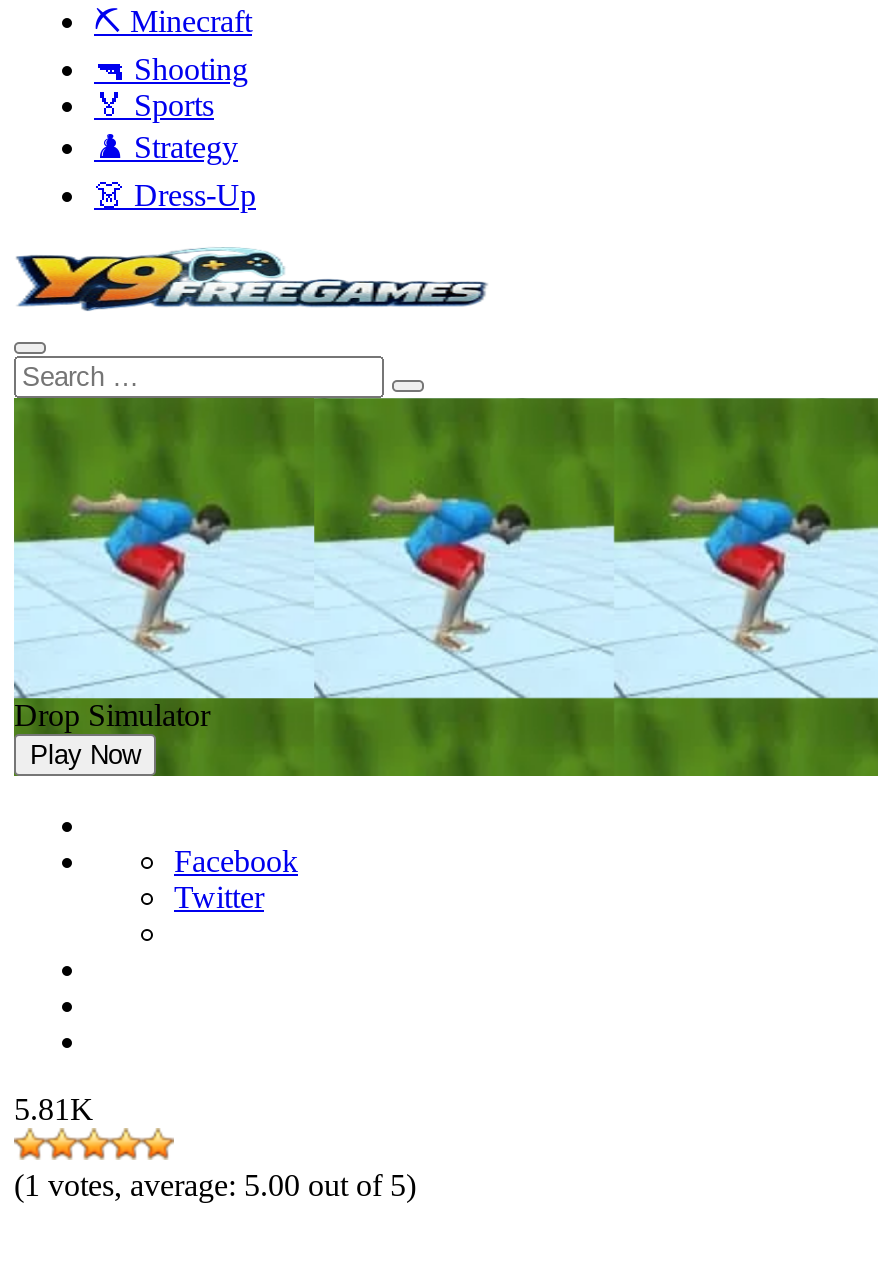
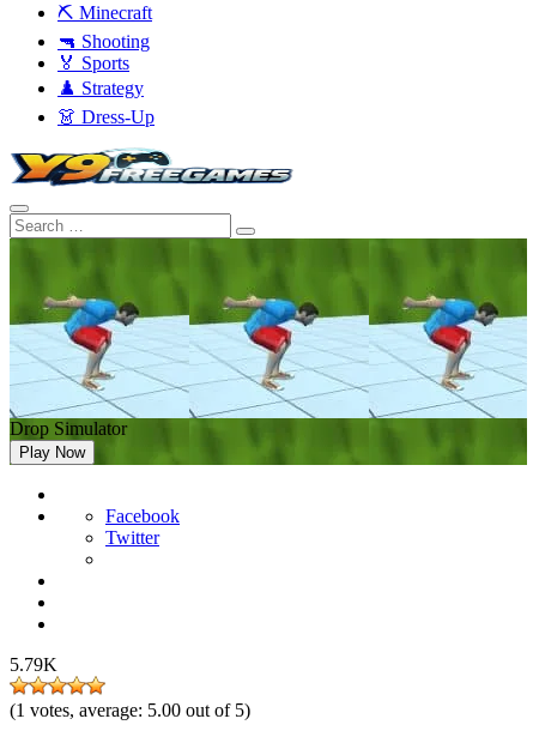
- 5.81K
+ 5.79K
